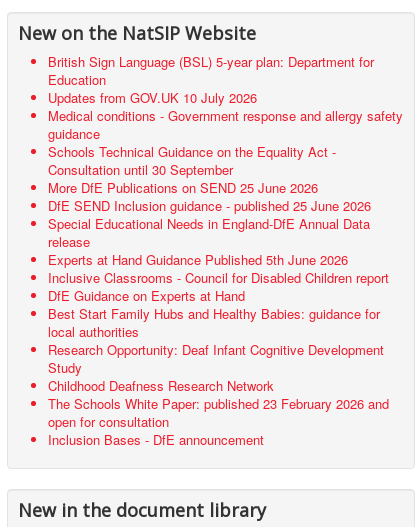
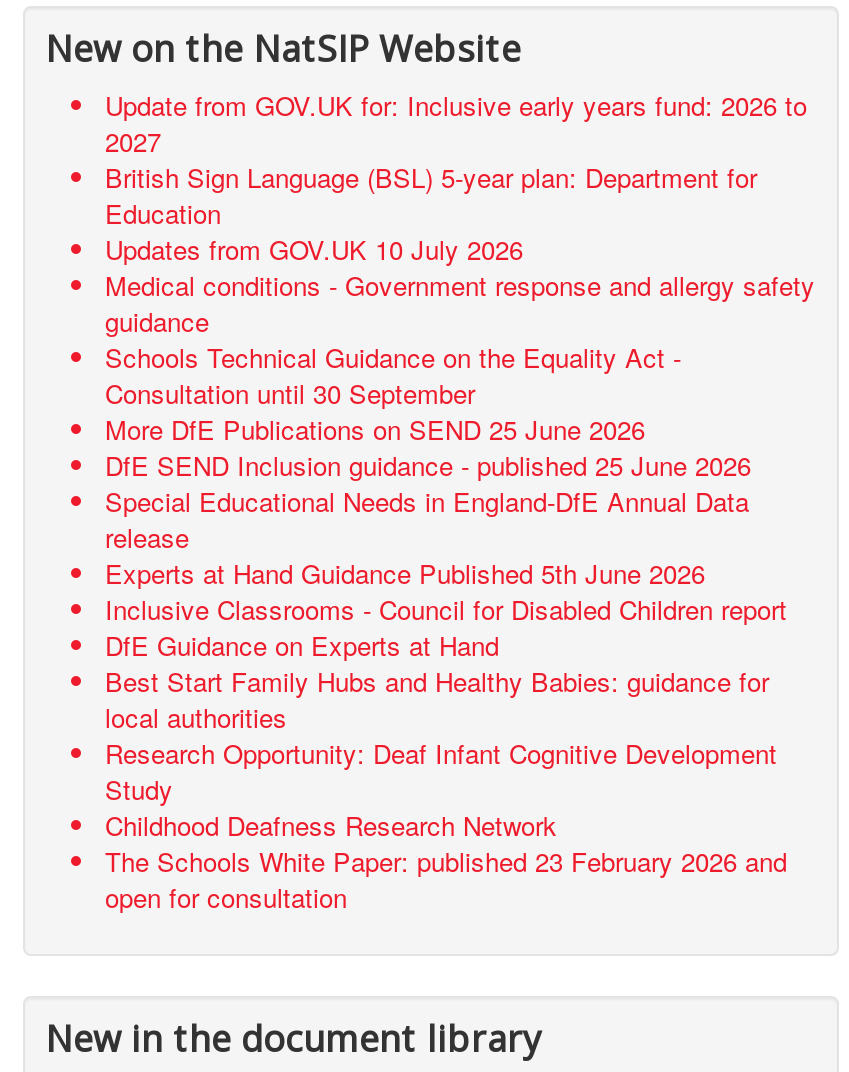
+ Update from GOV.UK for: Inclusive early years fund: 2026 to
+ 2027

moved down: British Sign Language (BSL) 5-year plan: Department for | Education | Updates from GOV.UK 10 July 2026 | ... | The Schools White Paper: published 23 February 2026 and | open for consultation

- Inclusion Bases - DfE announcement
